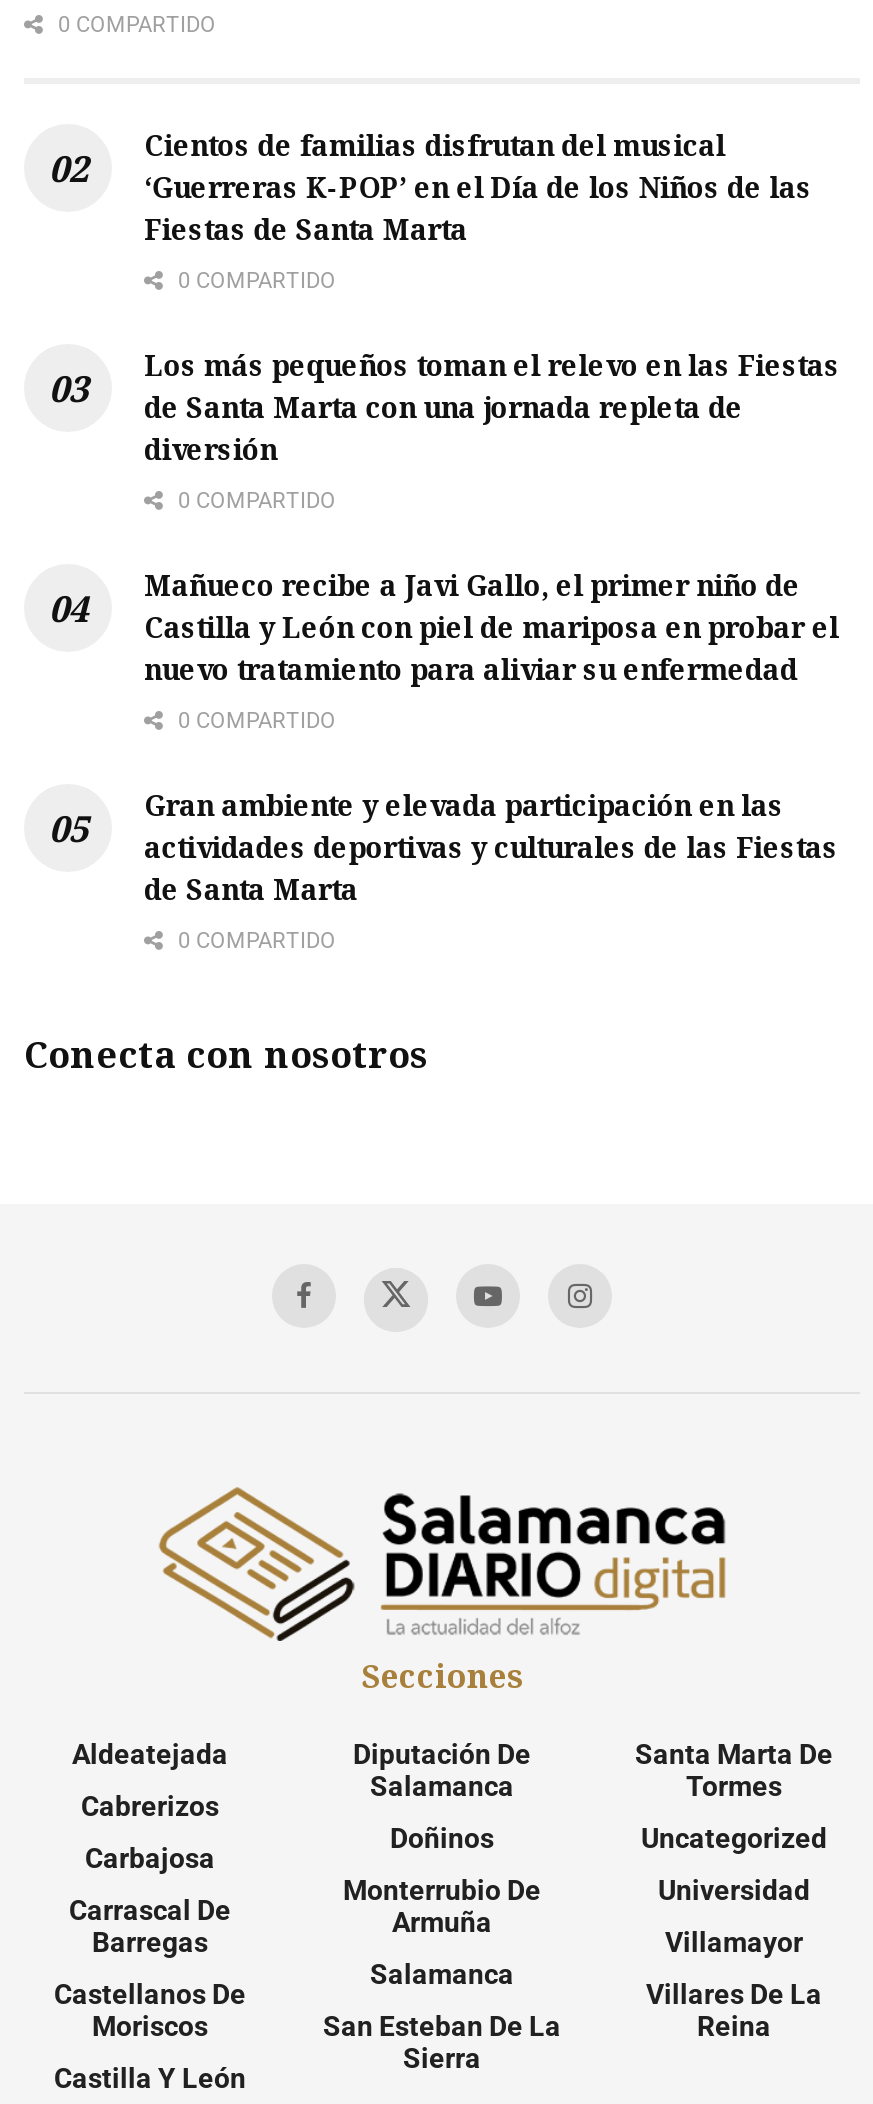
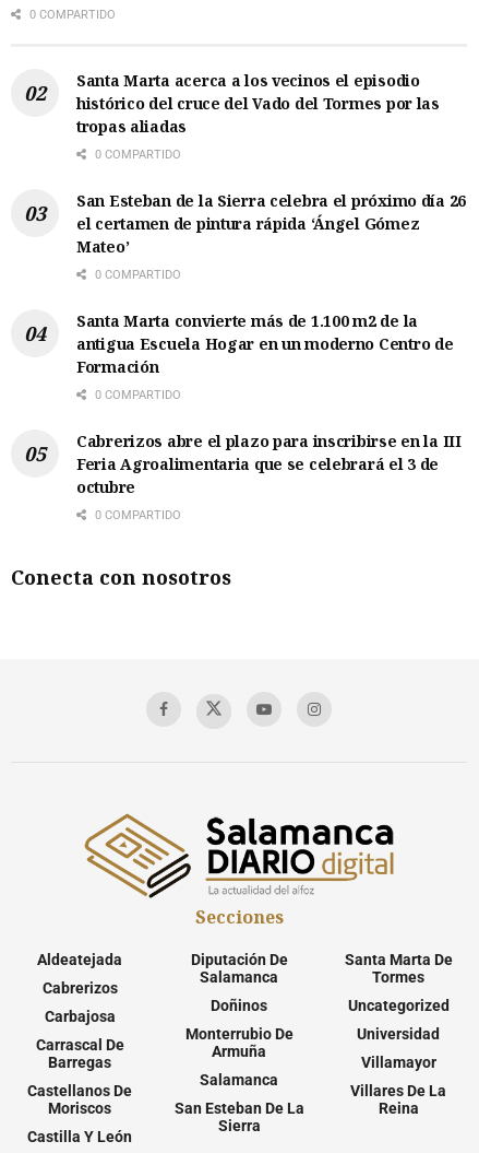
- Cientos de familias disfrutan del musical
- ‘Guerreras K-POP’ en el Día de los Niños de las
- Fiestas de Santa Marta
+ Santa Marta acerca a los vecinos el episodio
+ histórico del cruce del Vado del Tormes por las
+ tropas aliadas

- Los más pequeños toman el relevo en las Fiestas
- de Santa Marta con una jornada repleta de
- diversión
+ San Esteban de la Sierra celebra el próximo día 26
+ el certamen de pintura rápida ‘Ángel Gómez
+ Mateo’

- Mañueco recibe a Javi Gallo, el primer niño de
- Castilla y León con piel de mariposa en probar el
- nuevo tratamiento para aliviar su enfermedad
+ Santa Marta convierte más de 1.100 m2 de la
+ antigua Escuela Hogar en un moderno Centro de
+ Formación

- Gran ambiente y elevada participación en las
- actividades deportivas y culturales de las Fiestas
- de Santa Marta
+ Cabrerizos abre el plazo para inscribirse en la III
+ Feria Agroalimentaria que se celebrará el 3 de
+ octubre
